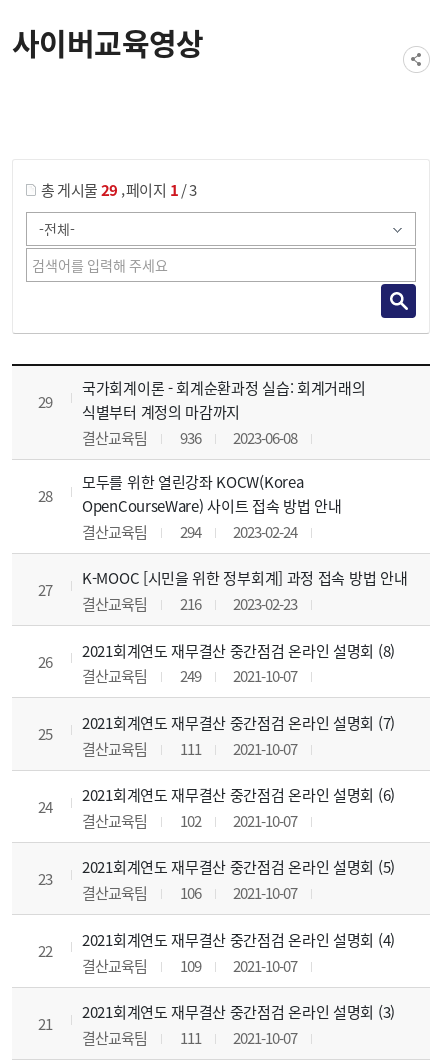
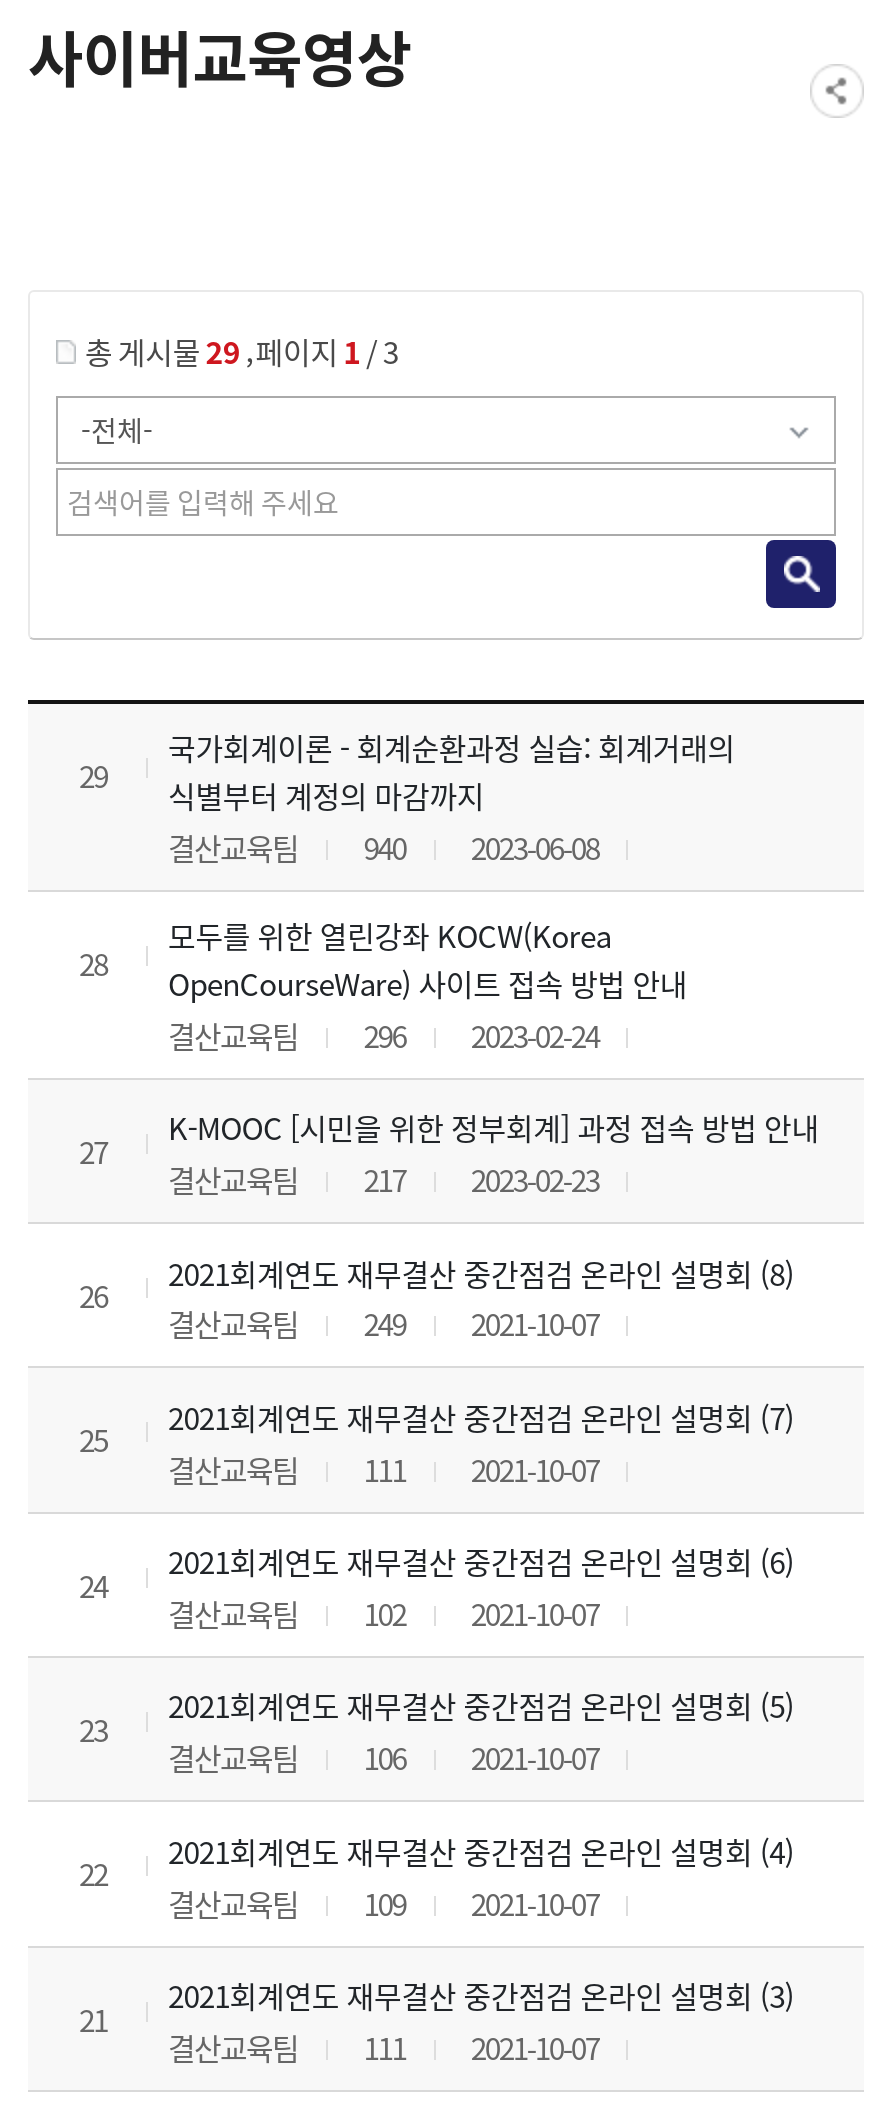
- 결산교육팀 936 2023-06-08
+ 결산교육팀 940 2023-06-08

- 결산교육팀 294 2023-02-24
+ 결산교육팀 296 2023-02-24

- 결산교육팀 216 2023-02-23
+ 결산교육팀 217 2023-02-23
